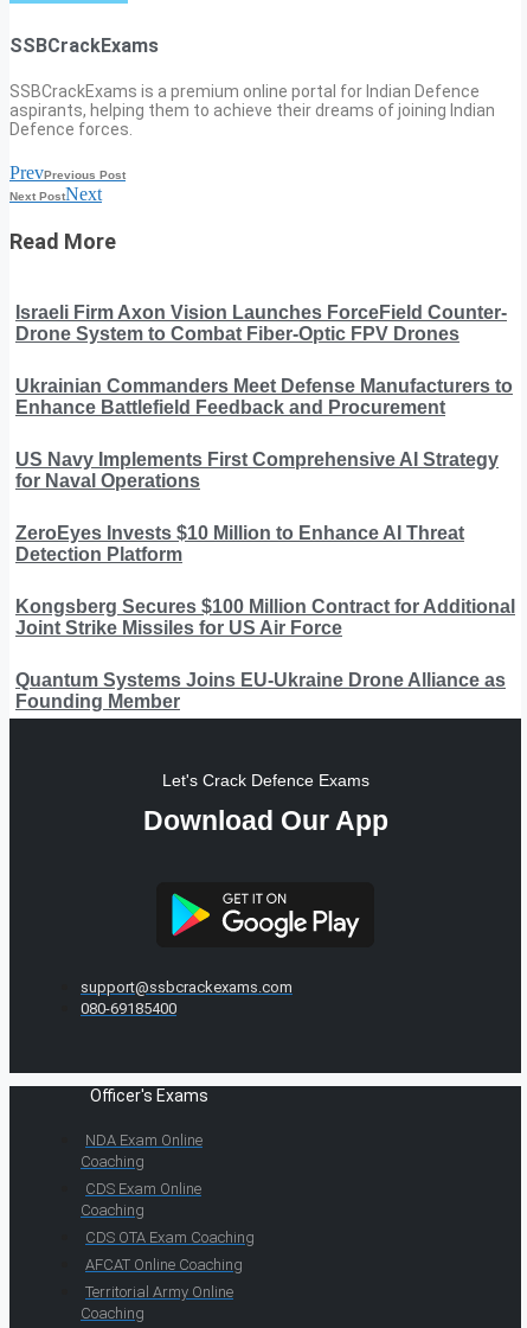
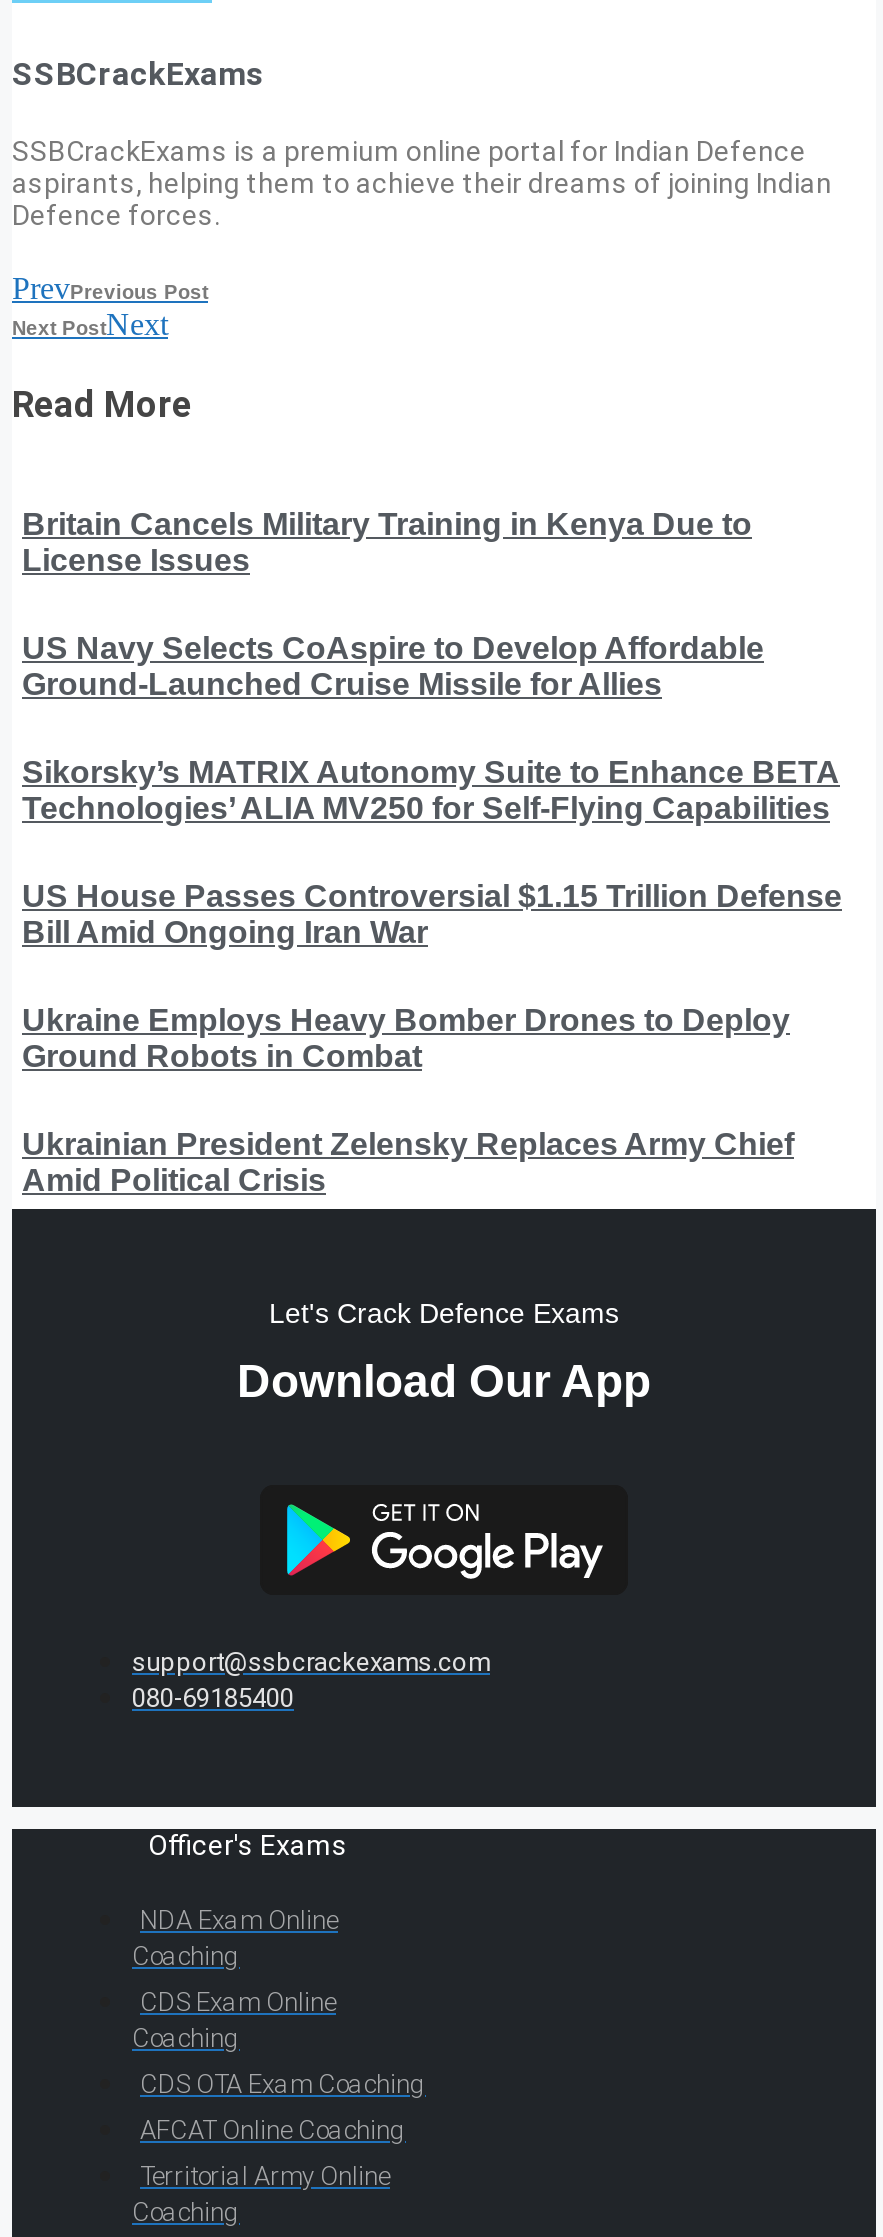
- Israeli Firm Axon Vision Launches ForceField Counter-
- Drone System to Combat Fiber-Optic FPV Drones
+ Britain Cancels Military Training in Kenya Due to
+ License Issues

- Ukrainian Commanders Meet Defense Manufacturers to
- Enhance Battlefield Feedback and Procurement
+ US Navy Selects CoAspire to Develop Affordable
+ Ground-Launched Cruise Missile for Allies

- US Navy Implements First Comprehensive AI Strategy
- for Naval Operations
+ Sikorsky’s MATRIX Autonomy Suite to Enhance BETA
+ Technologies’ ALIA MV250 for Self-Flying Capabilities

- ZeroEyes Invests $10 Million to Enhance AI Threat
- Detection Platform
+ US House Passes Controversial $1.15 Trillion Defense
+ Bill Amid Ongoing Iran War

- Kongsberg Secures $100 Million Contract for Additional
- Joint Strike Missiles for US Air Force
+ Ukraine Employs Heavy Bomber Drones to Deploy
+ Ground Robots in Combat

- Quantum Systems Joins EU-Ukraine Drone Alliance as
- Founding Member
+ Ukrainian President Zelensky Replaces Army Chief
+ Amid Political Crisis
